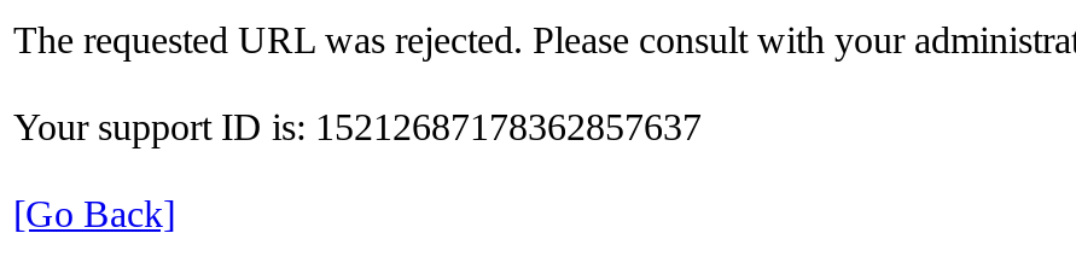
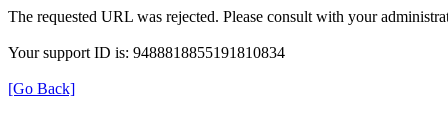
- Your support ID is: 15212687178362857637
+ Your support ID is: 9488818855191810834
